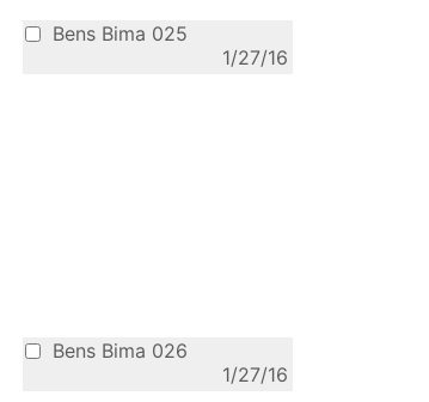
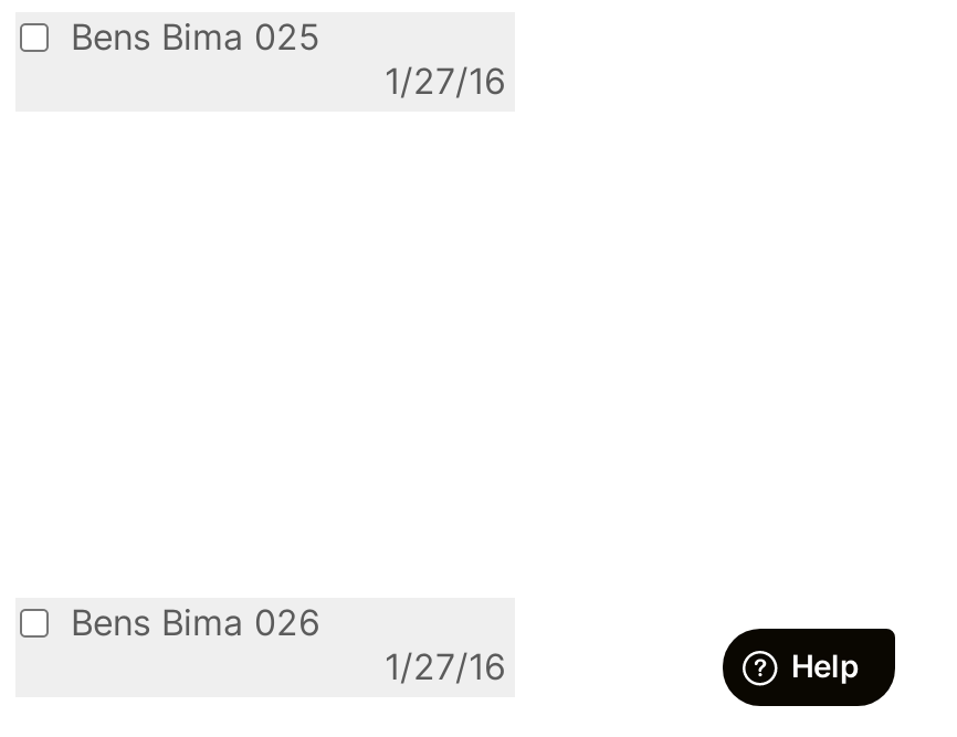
+ [image]
